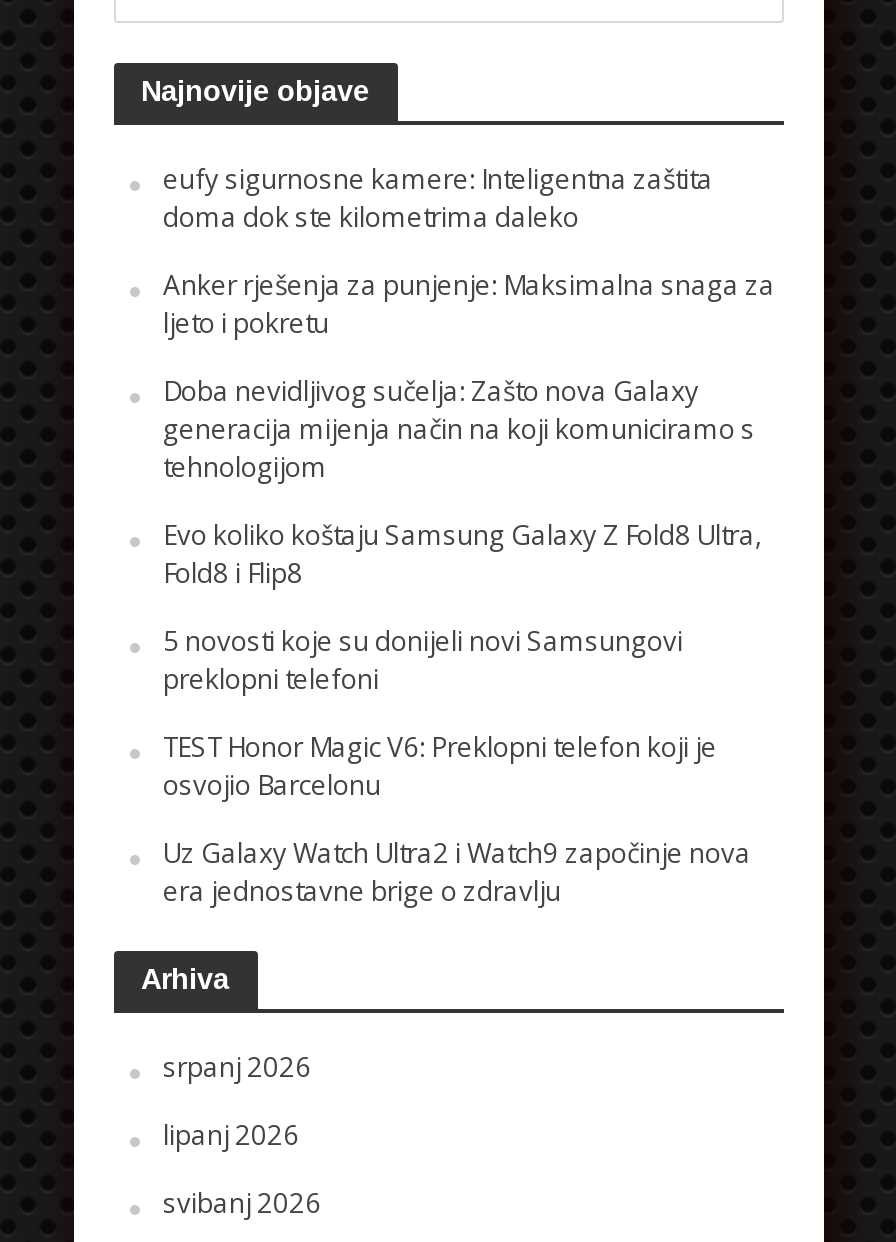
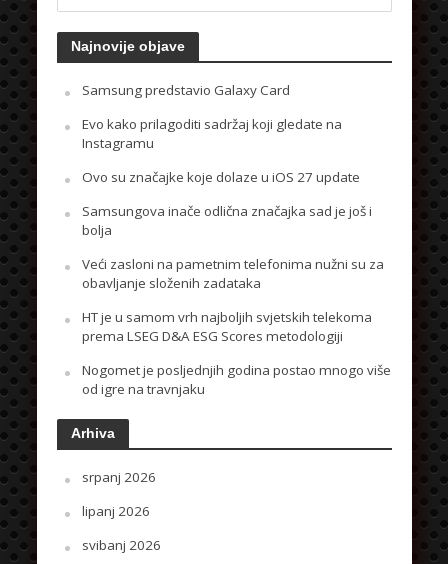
- eufy sigurnosne kamere: Inteligentna zaštita
- doma dok ste kilometrima daleko
+ Samsung predstavio Galaxy Card

- Anker rješenja za punjenje: Maksimalna snaga za
- ljeto i pokretu
+ Evo kako prilagoditi sadržaj koji gledate na
+ Instagramu

- Doba nevidljivog sučelja: Zašto nova Galaxy
- generacija mijenja način na koji komuniciramo s
- tehnologijom
+ Ovo su značajke koje dolaze u iOS 27 update

- Evo koliko koštaju Samsung Galaxy Z Fold8 Ultra,
- Fold8 i Flip8
+ Samsungova inače odlična značajka sad je još i
+ bolja

- 5 novosti koje su donijeli novi Samsungovi
- preklopni telefoni
+ Veći zasloni na pametnim telefonima nužni su za
+ obavljanje složenih zadataka

- TEST Honor Magic V6: Preklopni telefon koji je
- osvojio Barcelonu
+ HT je u samom vrh najboljih svjetskih telekoma
+ prema LSEG D&A ESG Scores metodologiji

- Uz Galaxy Watch Ultra2 i Watch9 započinje nova
- era jednostavne brige o zdravlju
+ Nogomet je posljednjih godina postao mnogo više
+ od igre na travnjaku
